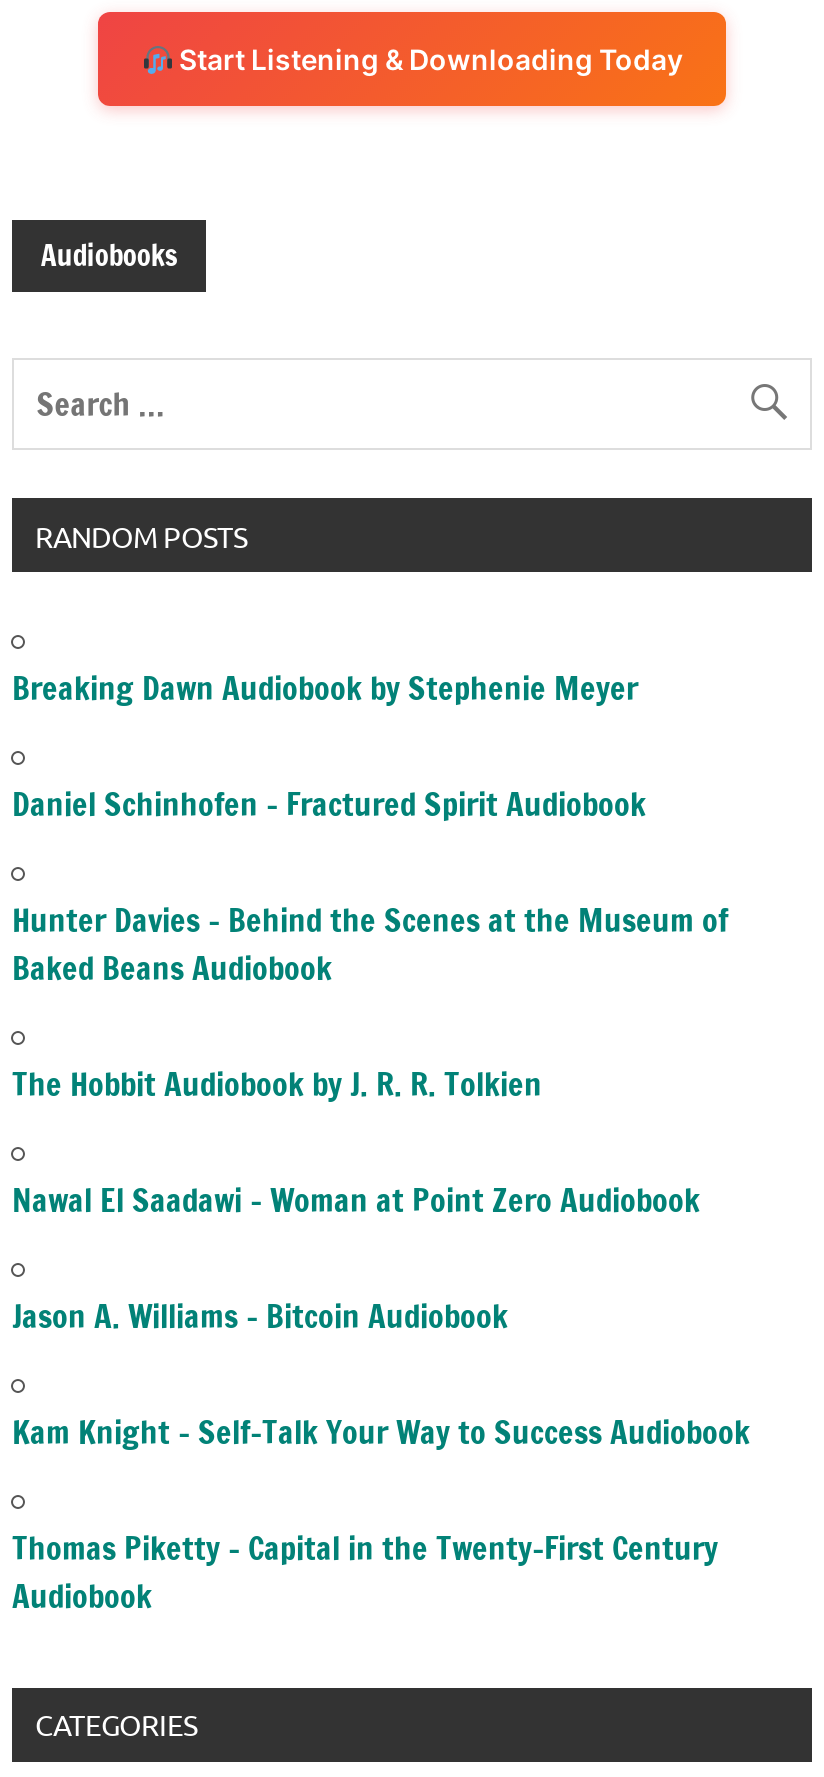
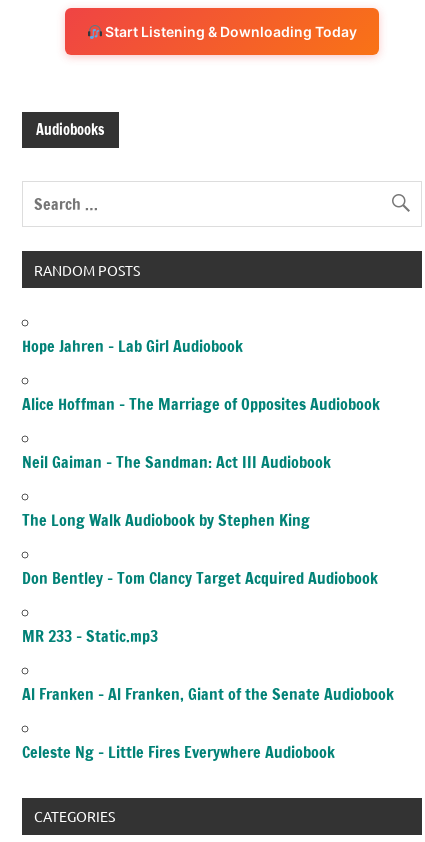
- Breaking Dawn Audiobook by Stephenie Meyer
+ Hope Jahren – Lab Girl Audiobook

- Daniel Schinhofen – Fractured Spirit Audiobook
+ Alice Hoffman – The Marriage of Opposites Audiobook

- Hunter Davies – Behind the Scenes at the Museum of
- Baked Beans Audiobook
+ Neil Gaiman – The Sandman: Act III Audiobook

- The Hobbit Audiobook by J. R. R. Tolkien
+ The Long Walk Audiobook by Stephen King

- Nawal El Saadawi – Woman at Point Zero Audiobook
+ Don Bentley – Tom Clancy Target Acquired Audiobook

- Jason A. Williams – Bitcoin Audiobook
+ MR 233 – Static.mp3

- Kam Knight – Self-Talk Your Way to Success Audiobook
+ Al Franken – Al Franken, Giant of the Senate Audiobook

- Thomas Piketty – Capital in the Twenty-First Century
- Audiobook
+ Celeste Ng – Little Fires Everywhere Audiobook
